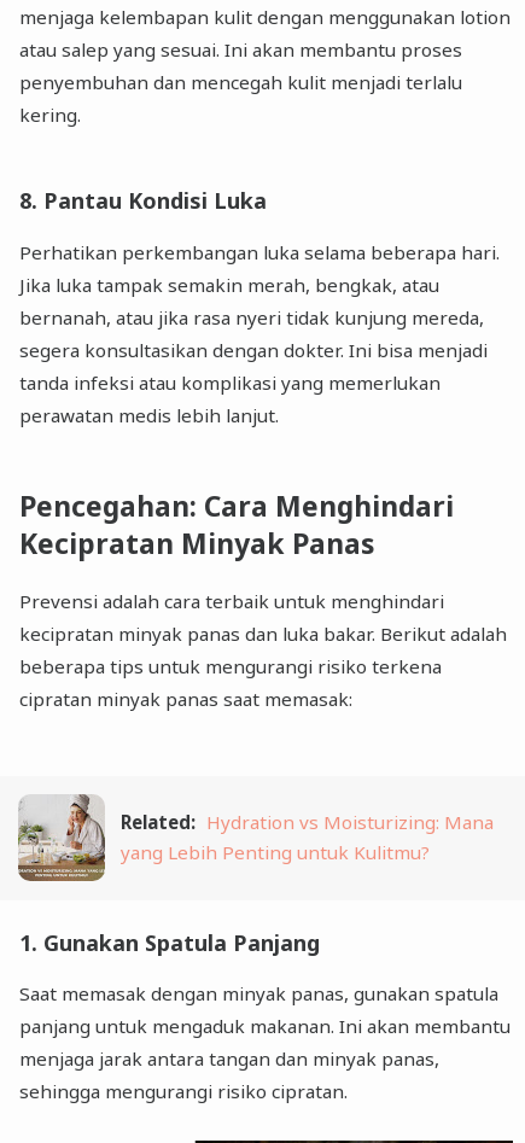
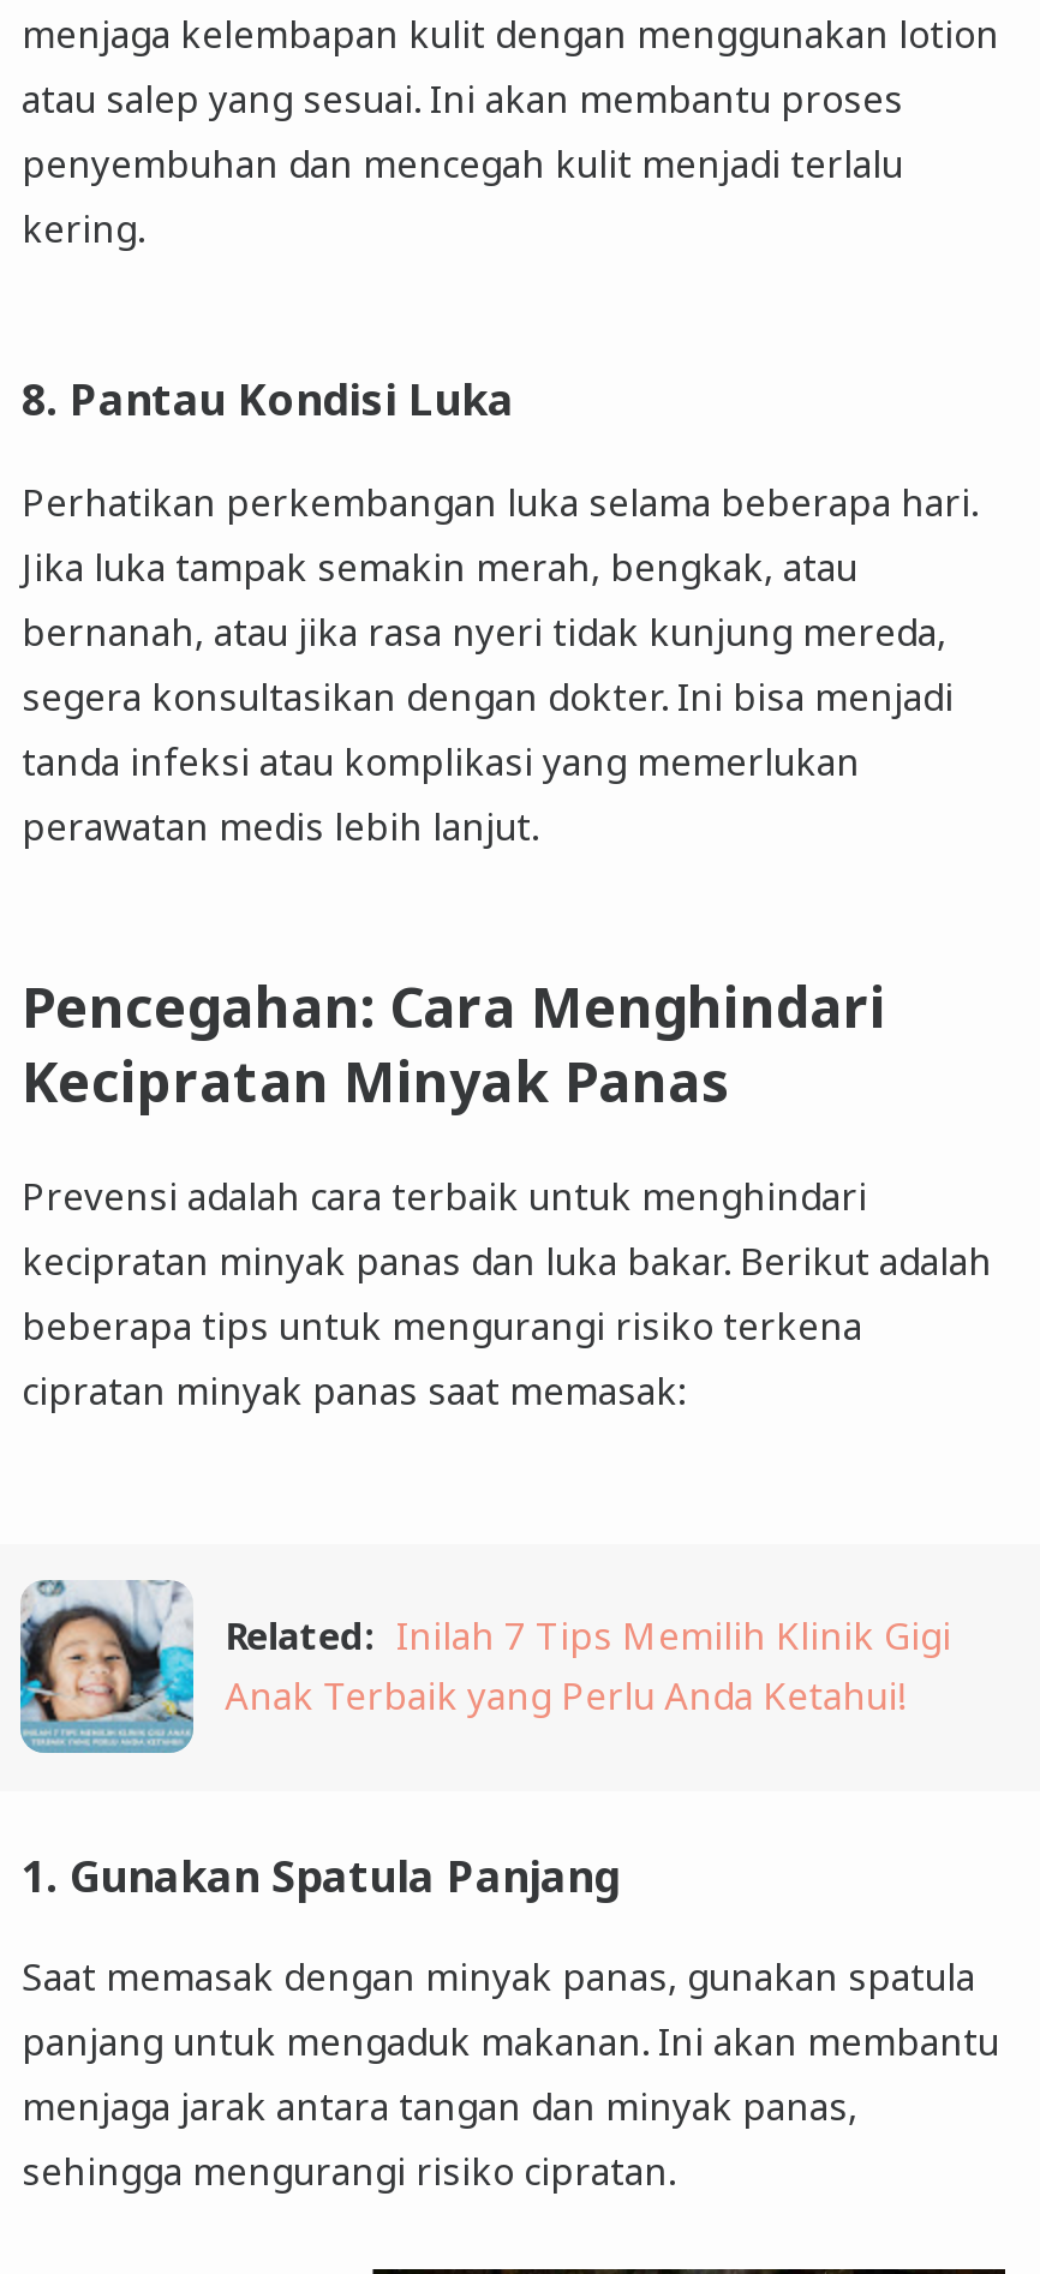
- [image]
- Related: Hydration vs Moisturizing: Mana
- yang Lebih Penting untuk Kulitmu?
+ [image]
+ Related: Inilah 7 Tips Memilih Klinik Gigi
+ Anak Terbaik yang Perlu Anda Ketahui!
